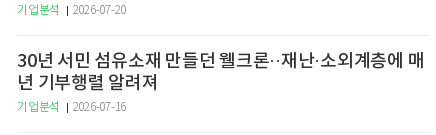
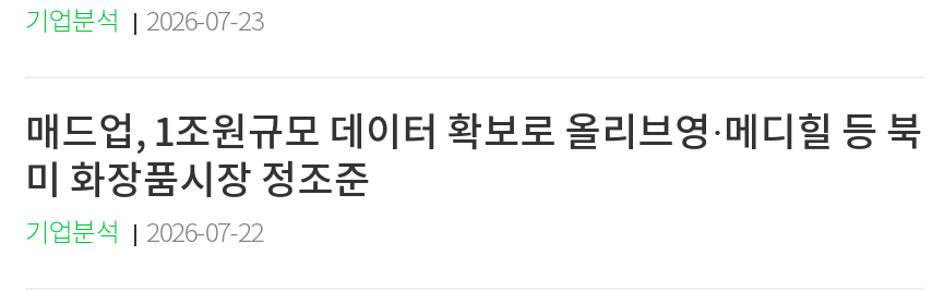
- 기업분석 2026-07-20
+ 기업분석 2026-07-23

- 30년 서민 섬유소재 만들던 웰크론··재난·소외계층에 매
- 년 기부행렬 알려져
+ 매드업, 1조원규모 데이터 확보로 올리브영·메디힐 등 북
+ 미 화장품시장 정조준

- 기업분석 2026-07-16
+ 기업분석 2026-07-22
